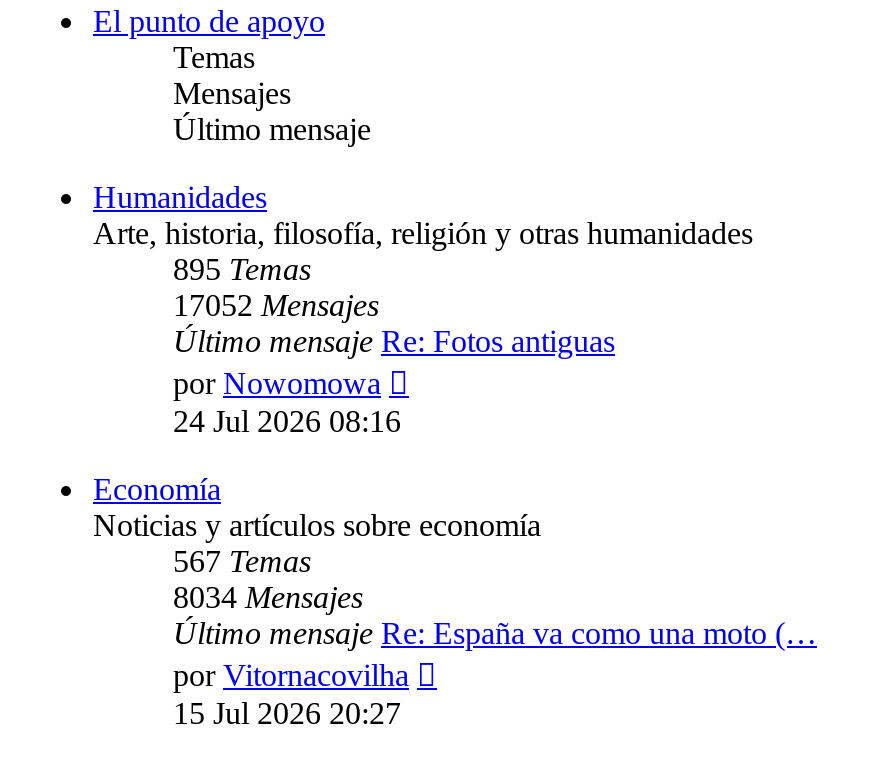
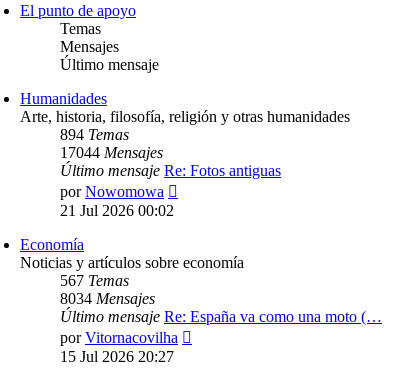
- 895 Temas
+ 894 Temas

- 17052 Mensajes
+ 17044 Mensajes

- 24 Jul 2026 08:16
+ 21 Jul 2026 00:02
